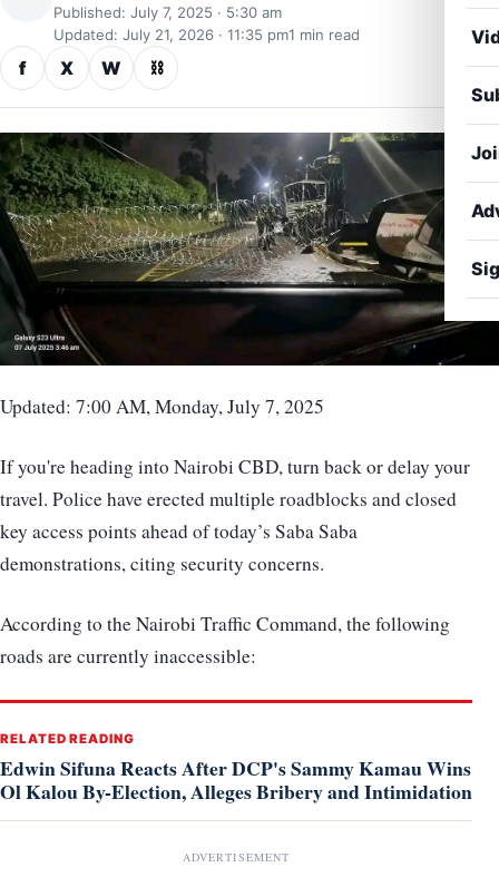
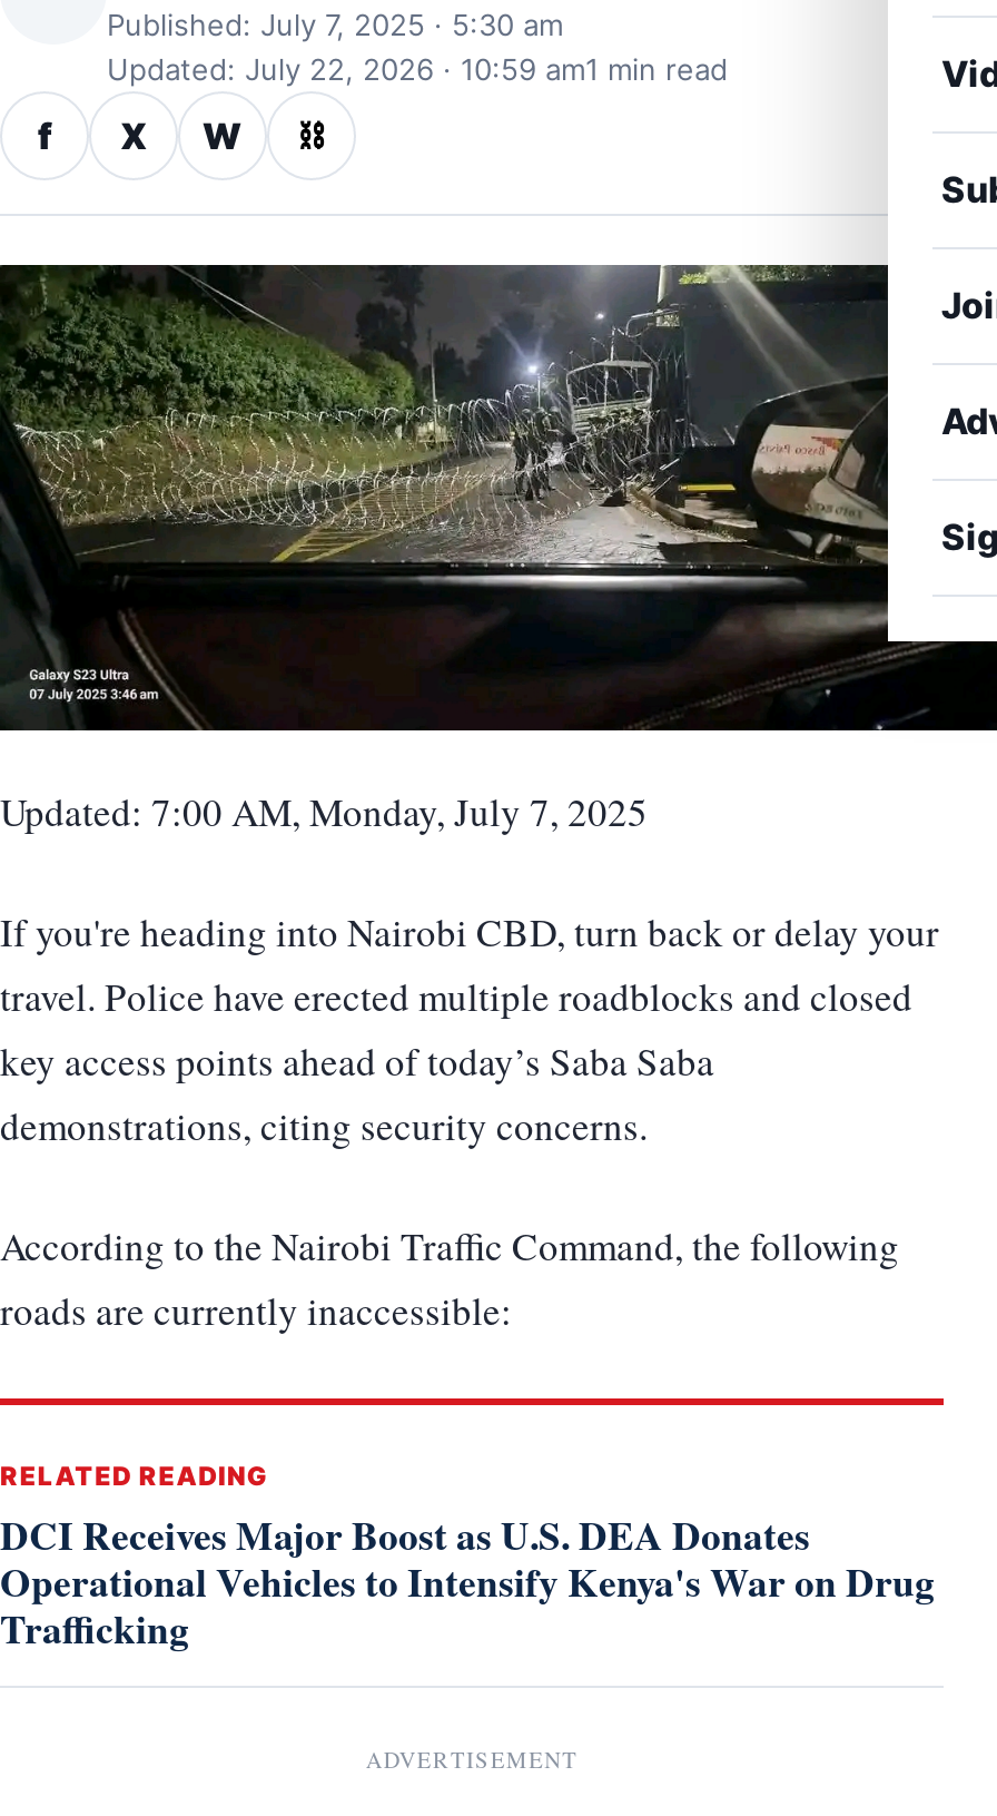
- Updated: July 21, 2026 · 11:35 pm1 min read
+ Updated: July 22, 2026 · 10:59 am1 min read

- Edwin Sifuna Reacts After DCP's Sammy Kamau Wins
- Ol Kalou By-Election, Alleges Bribery and Intimidation
+ DCI Receives Major Boost as U.S. DEA Donates
+ Operational Vehicles to Intensify Kenya's War on Drug
+ Trafficking
